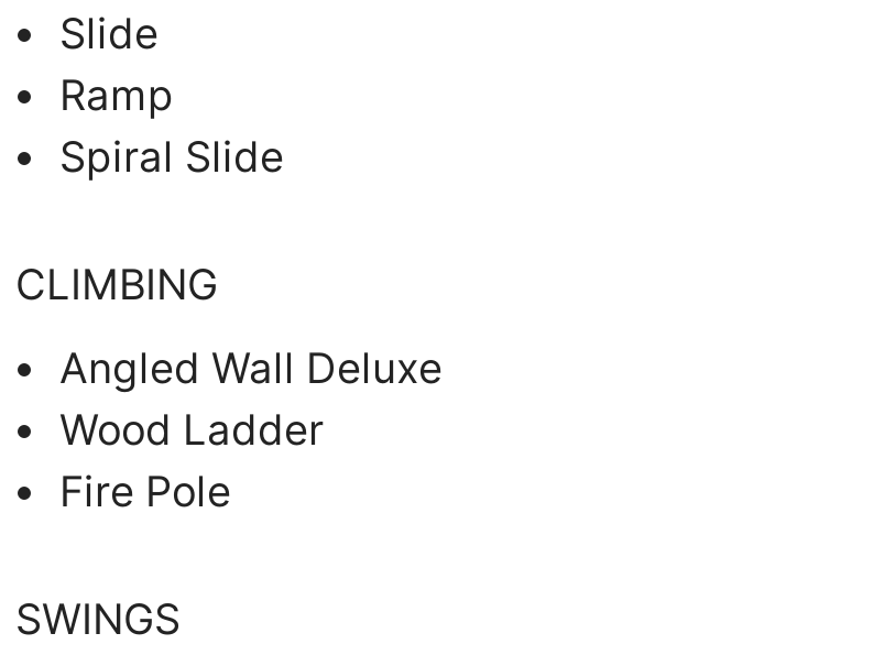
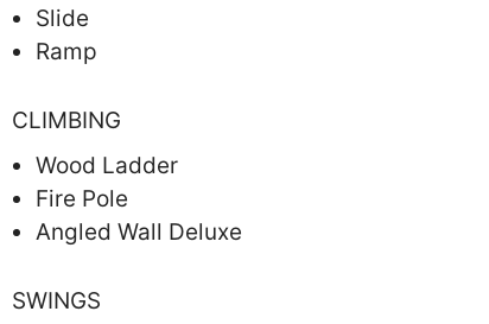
- Spiral Slide

moved down: Angled Wall Deluxe

moved up: Wood Ladder | Fire Pole
